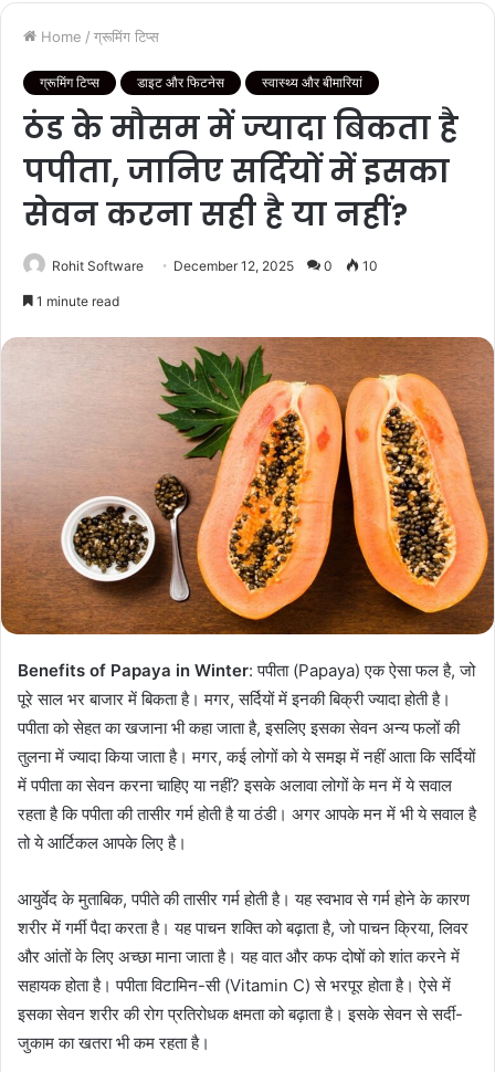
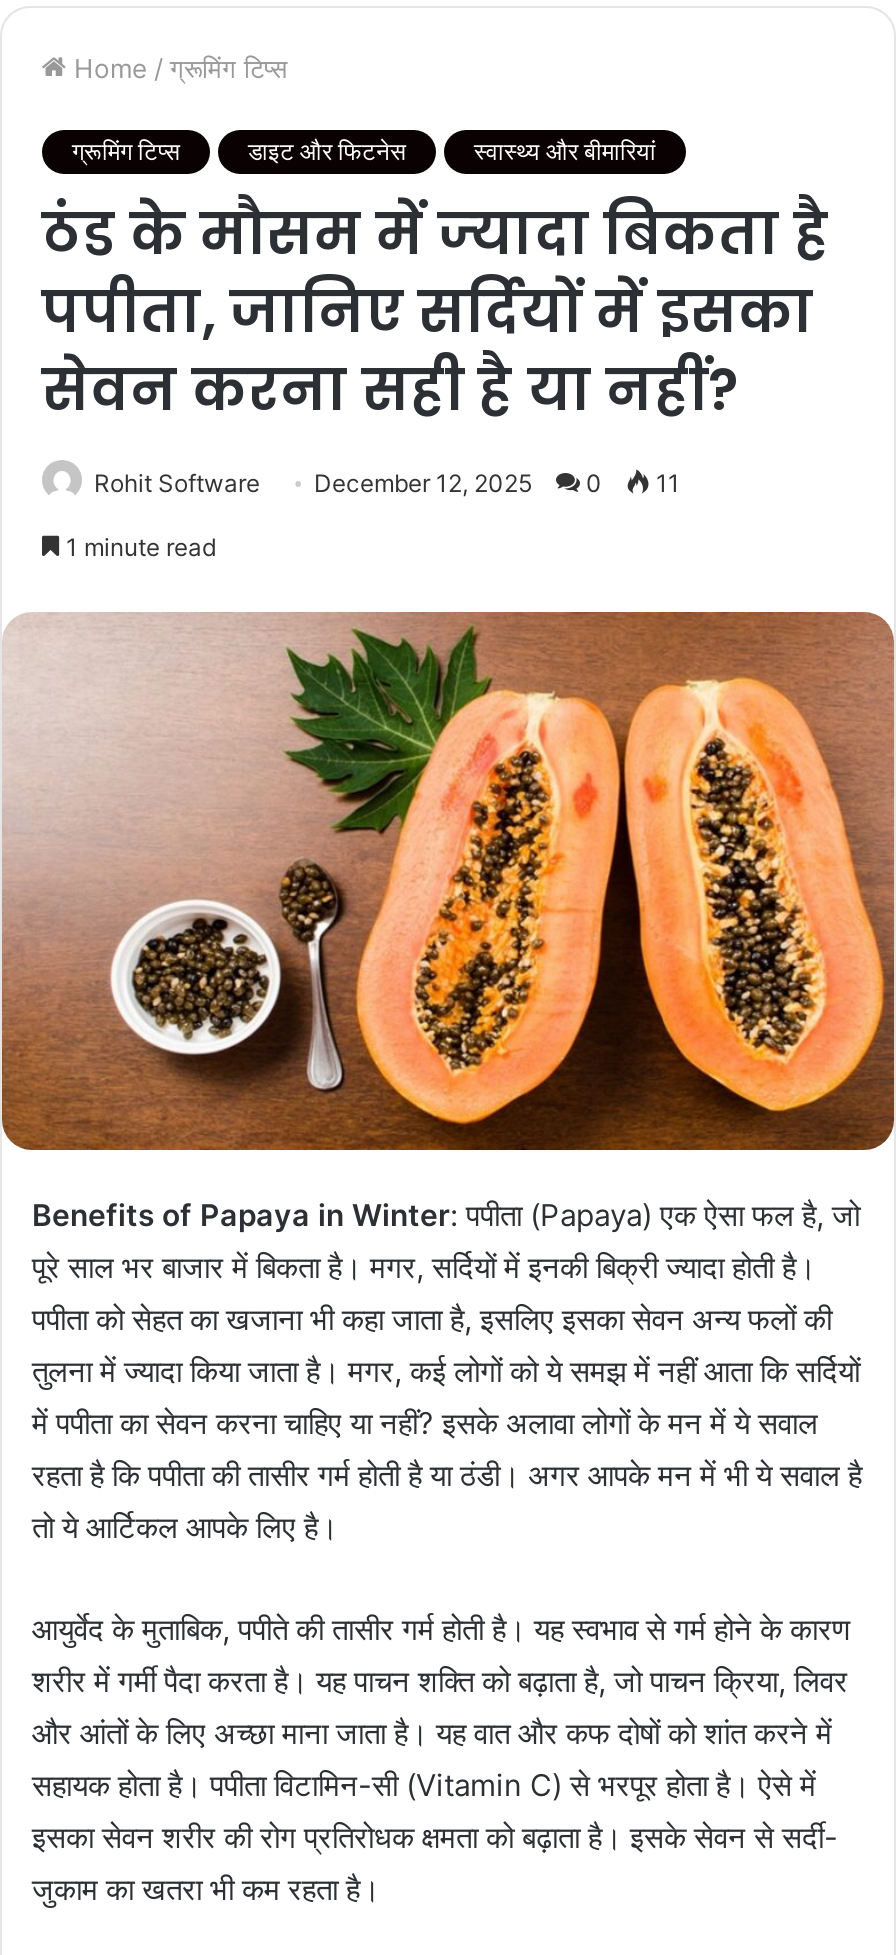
- Rohit Software December 12, 2025 0 10
+ Rohit Software December 12, 2025 0 11
